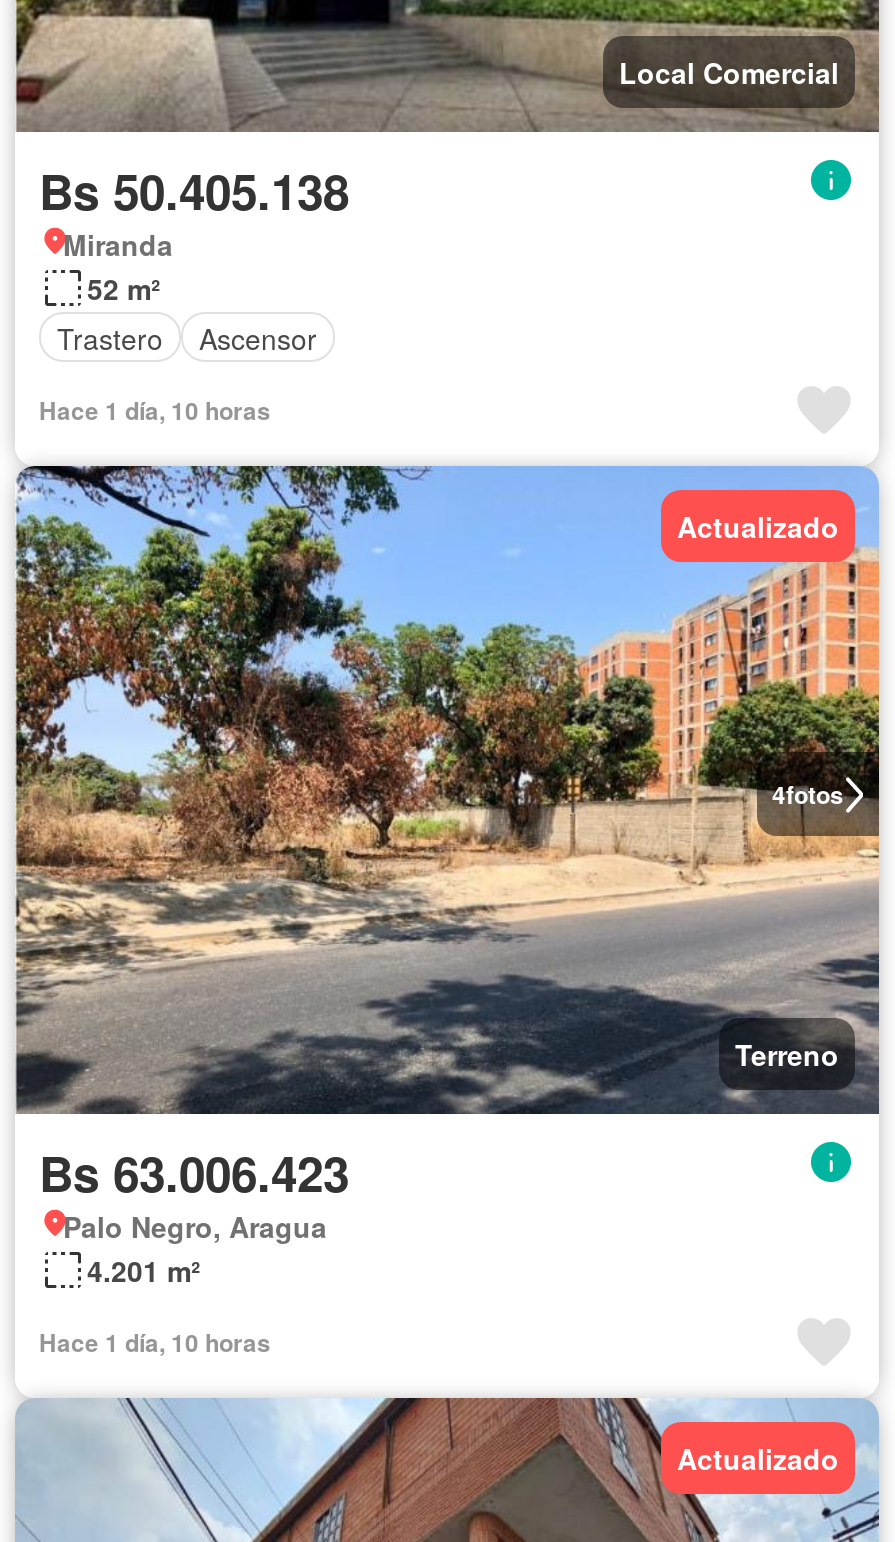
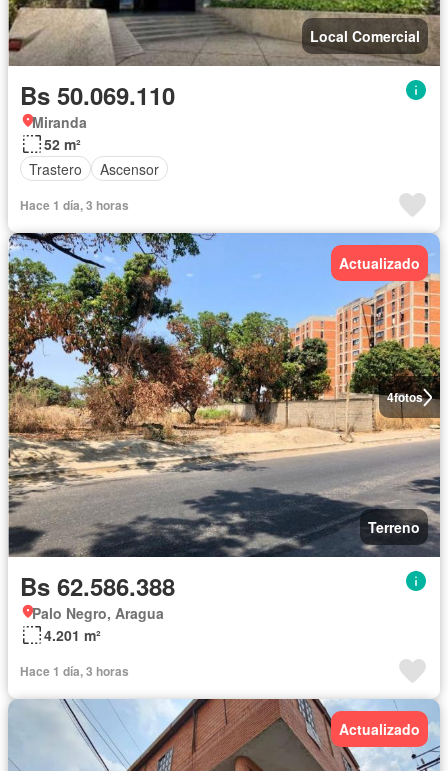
- Bs 50.405.138
+ Bs 50.069.110

- Hace 1 día, 10 horas
+ Hace 1 día, 3 horas

- Bs 63.006.423
+ Bs 62.586.388

- Hace 1 día, 10 horas
+ Hace 1 día, 3 horas
